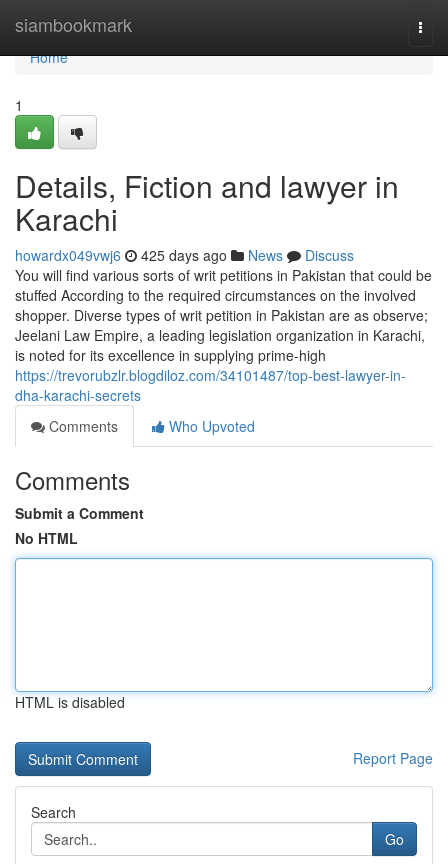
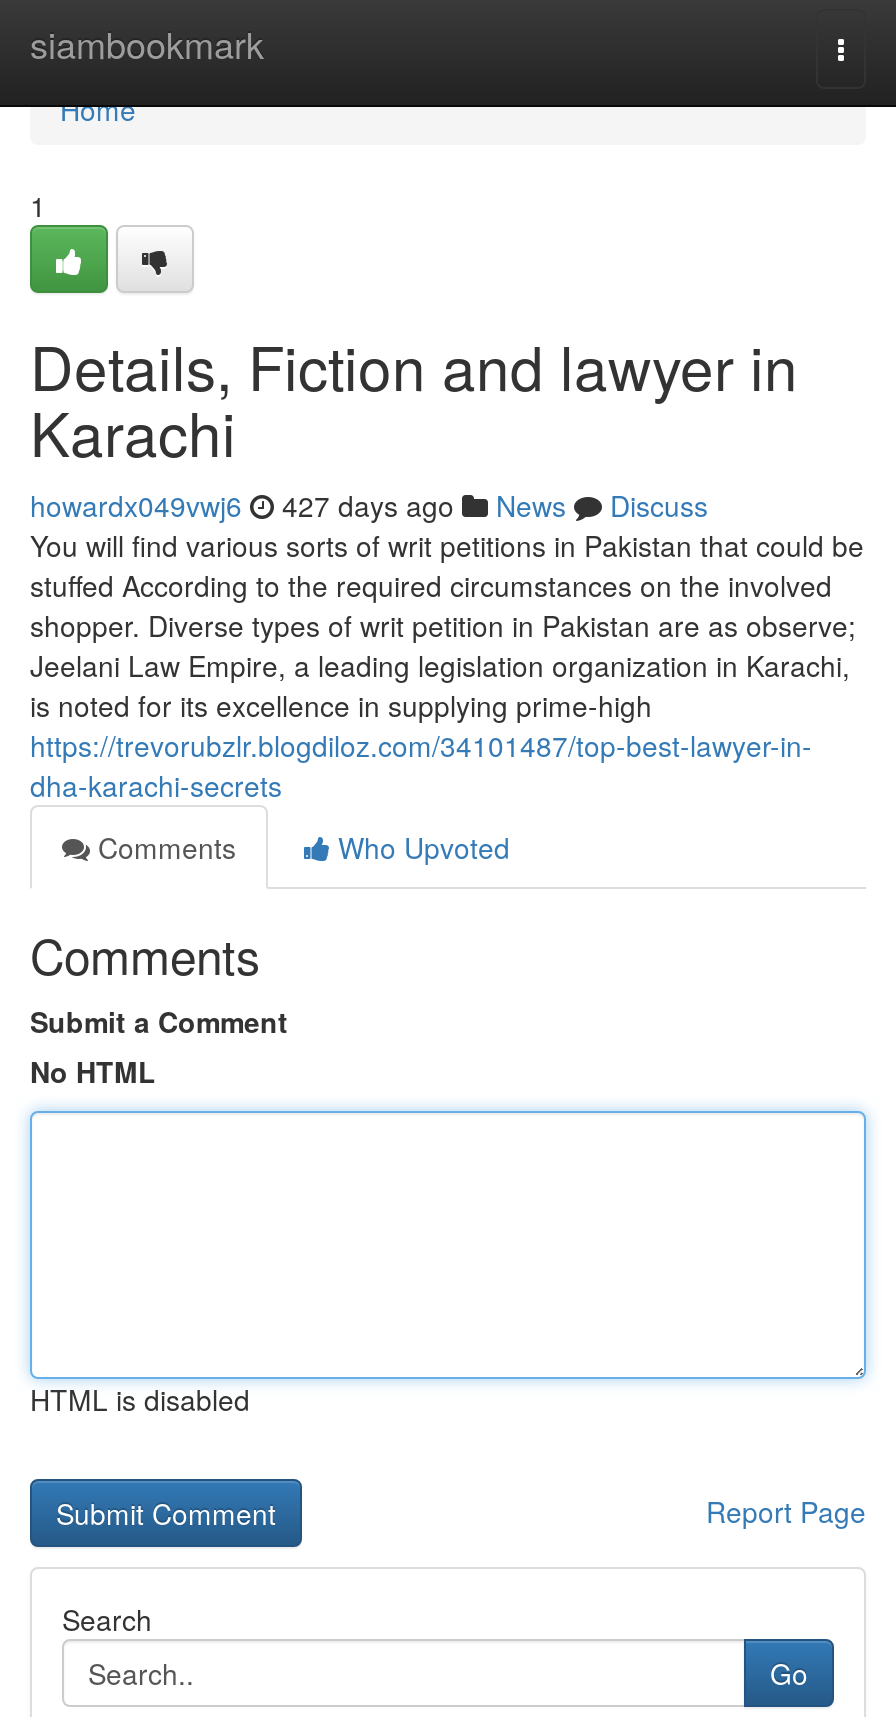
- howardx049vwj6 425 days ago News Discuss
+ howardx049vwj6 427 days ago News Discuss
